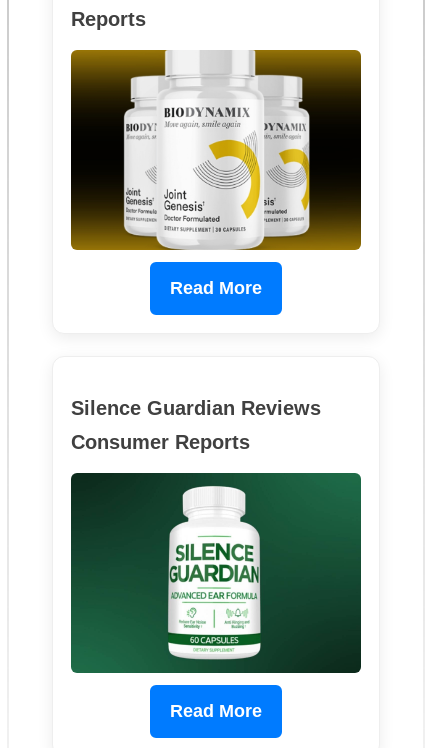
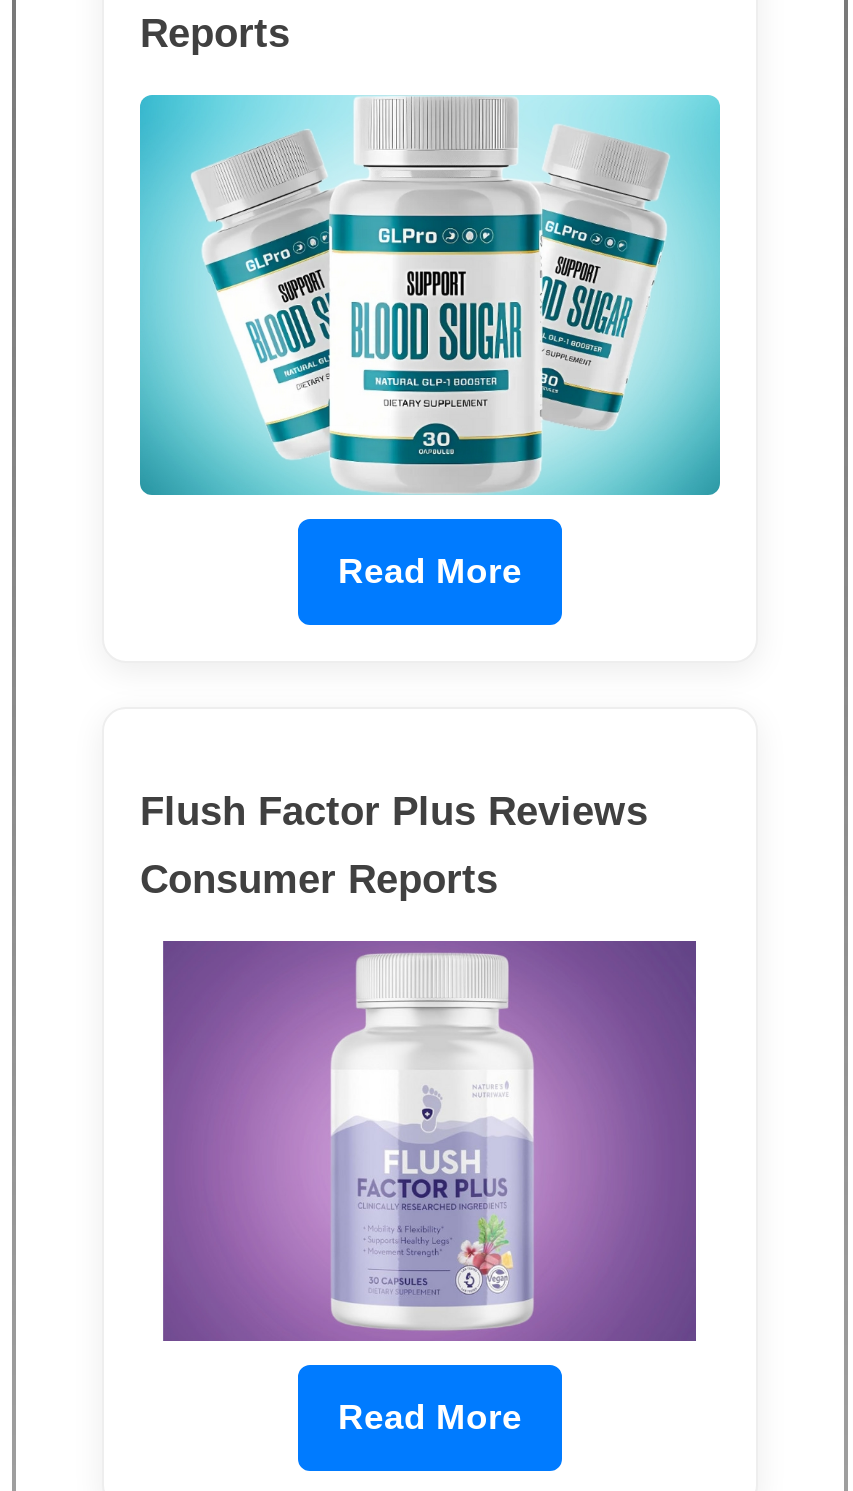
- [image]
+ [image]

- Silence Guardian Reviews
+ Flush Factor Plus Reviews

- [image]
+ [image]
